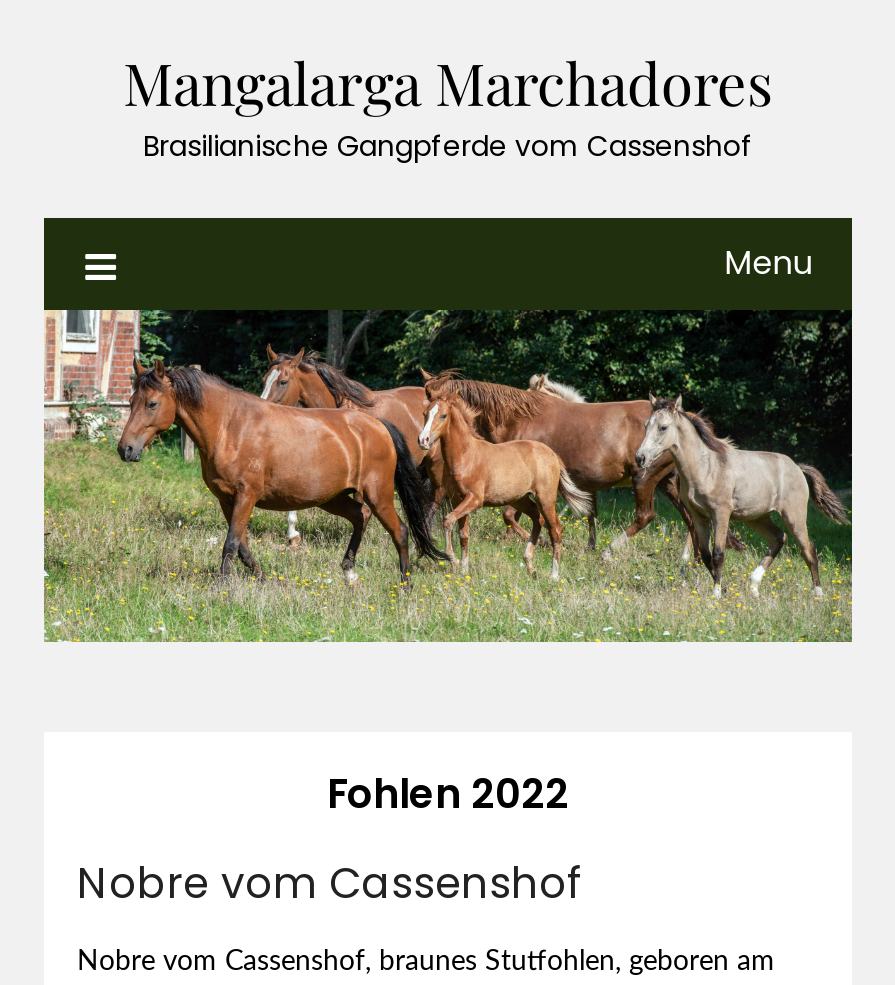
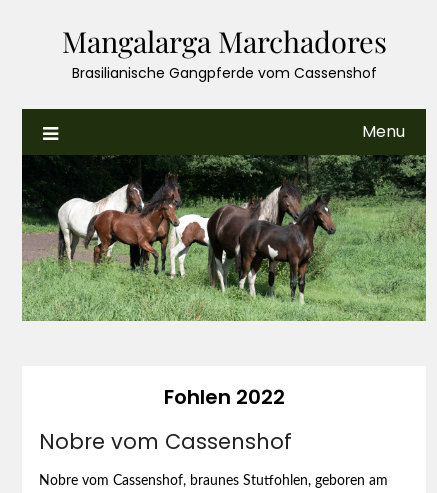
- [image]
+ [image]
